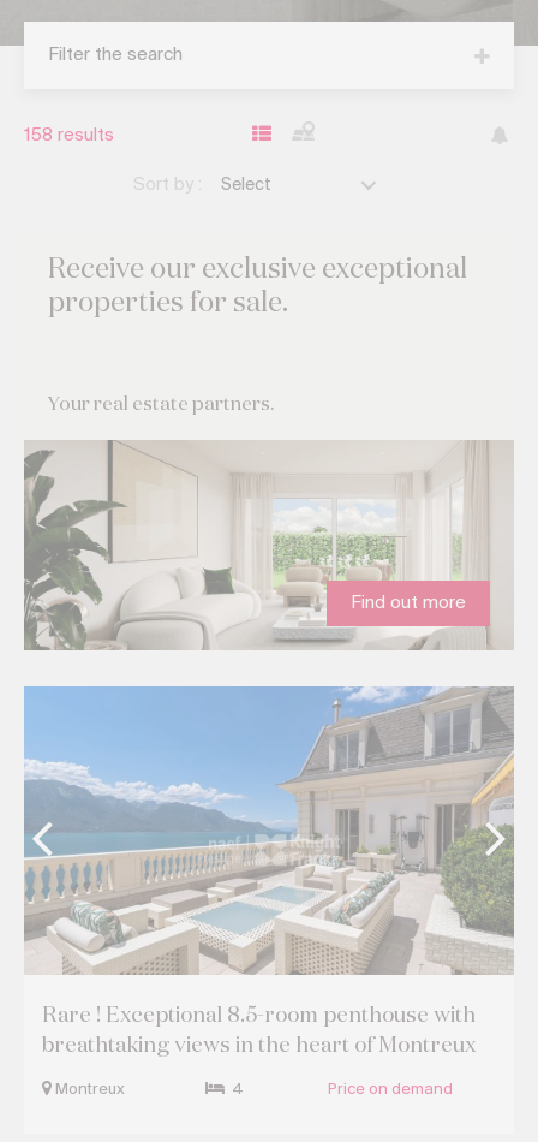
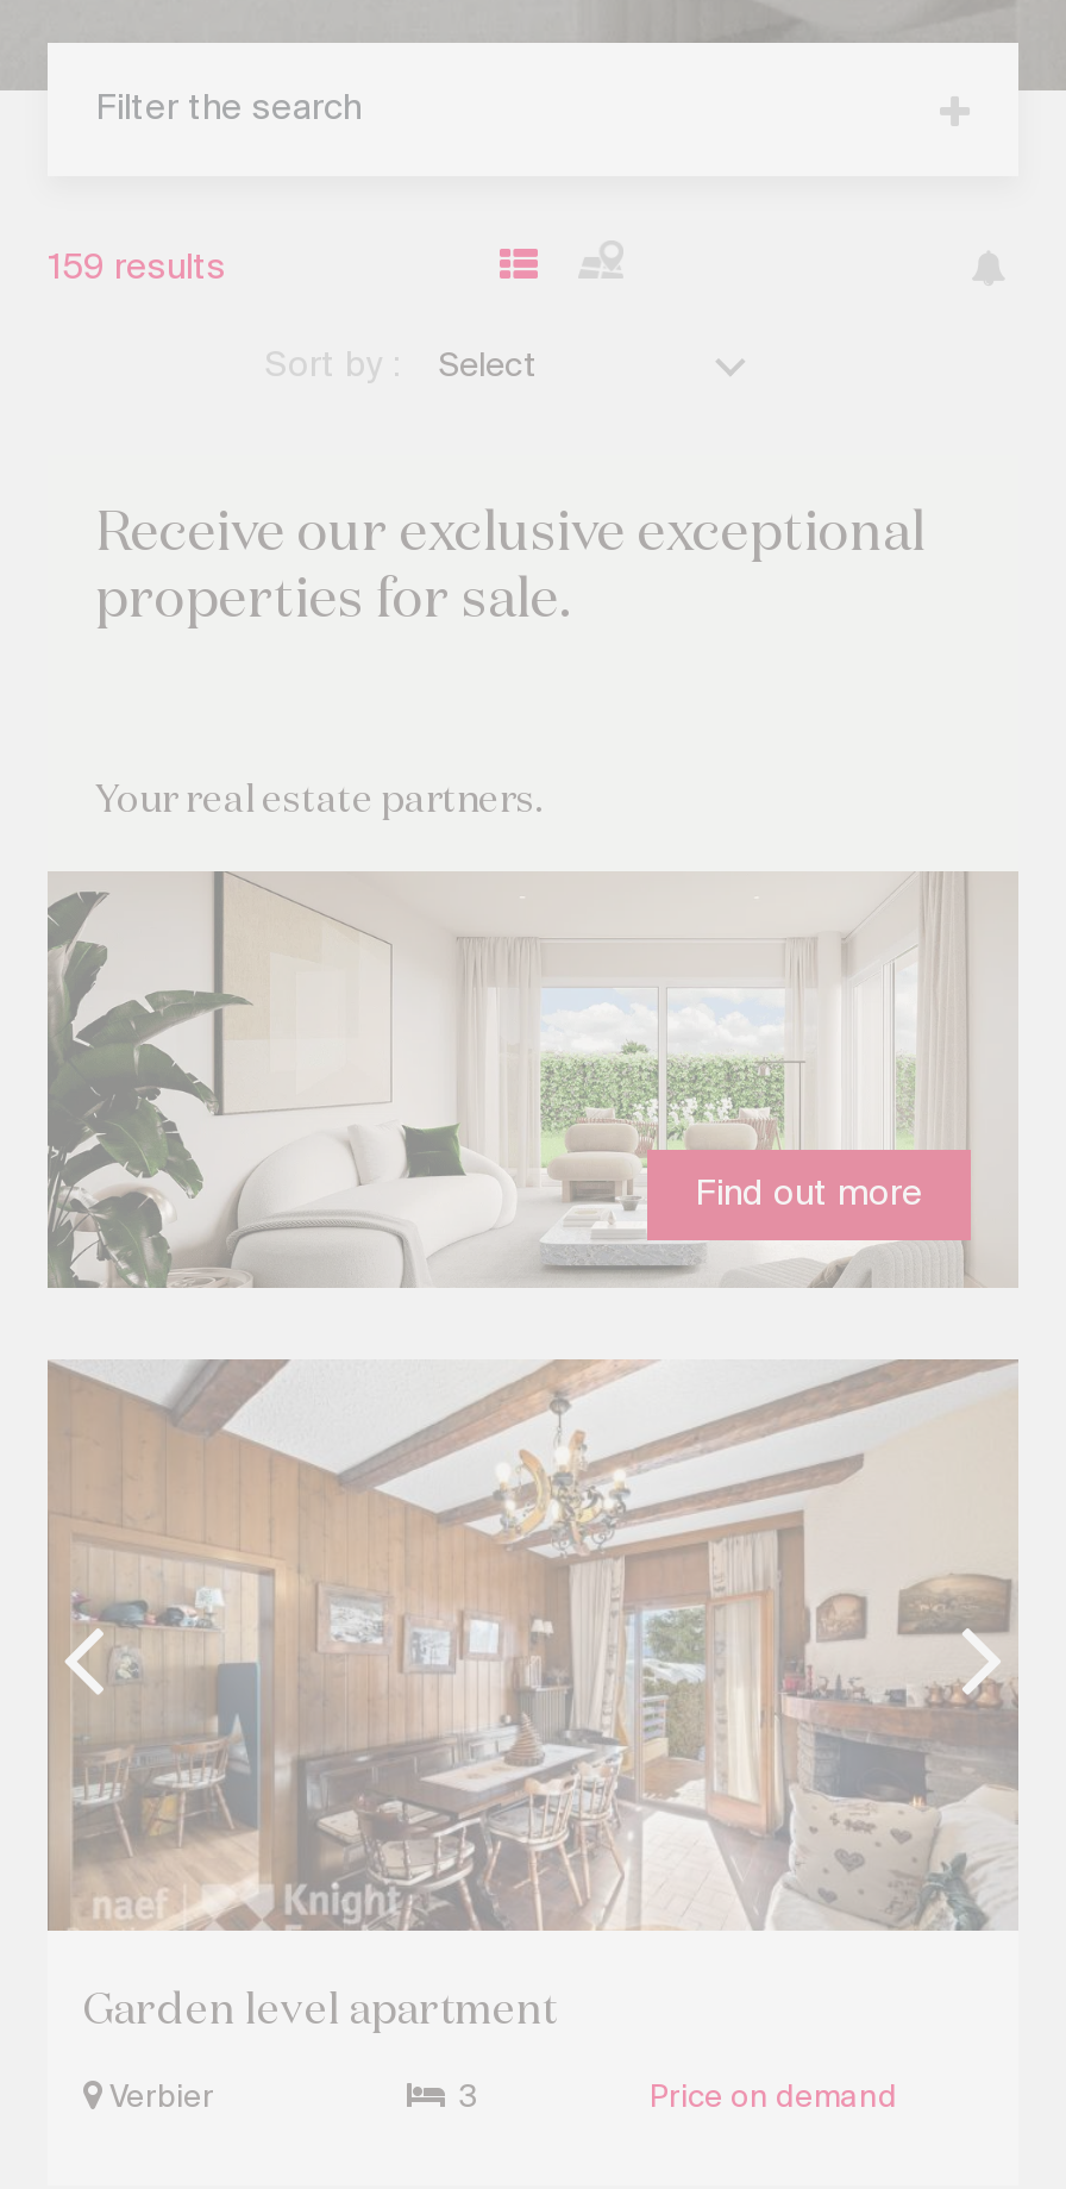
- 158 results
+ 159 results

- [image]
- Rare ! Exceptional 8.5-room penthouse with
- breathtaking views in the heart of Montreux
+ [image]
+ Garden level apartment

- Montreux
- 4
+ Verbier
+ 3
